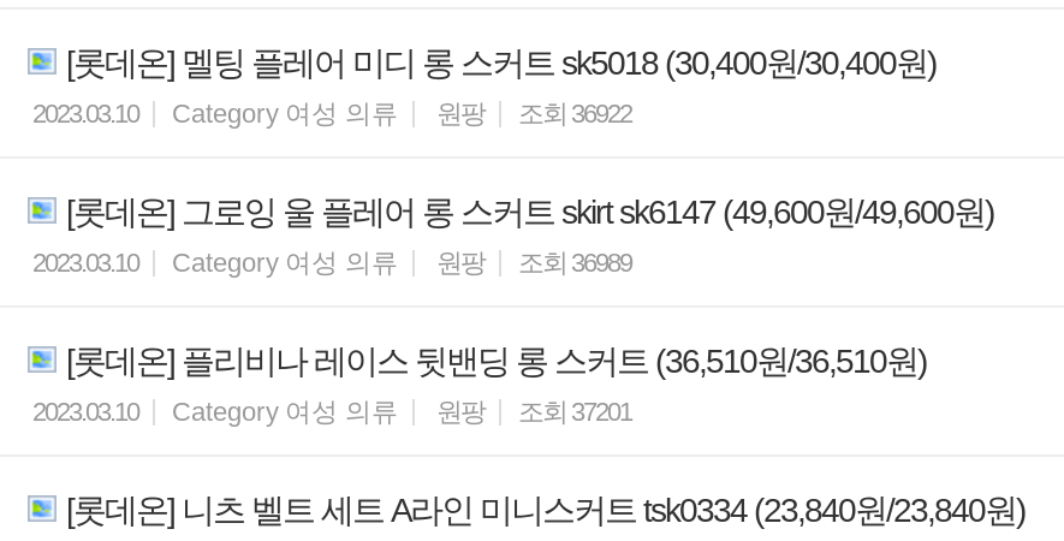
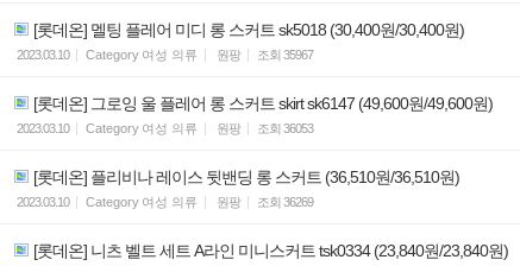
- 2023.03.10 Category 여성 의류 원팡 조회 36922
+ 2023.03.10 Category 여성 의류 원팡 조회 35967

- 2023.03.10 Category 여성 의류 원팡 조회 36989
+ 2023.03.10 Category 여성 의류 원팡 조회 36053

- 2023.03.10 Category 여성 의류 원팡 조회 37201
+ 2023.03.10 Category 여성 의류 원팡 조회 36269
